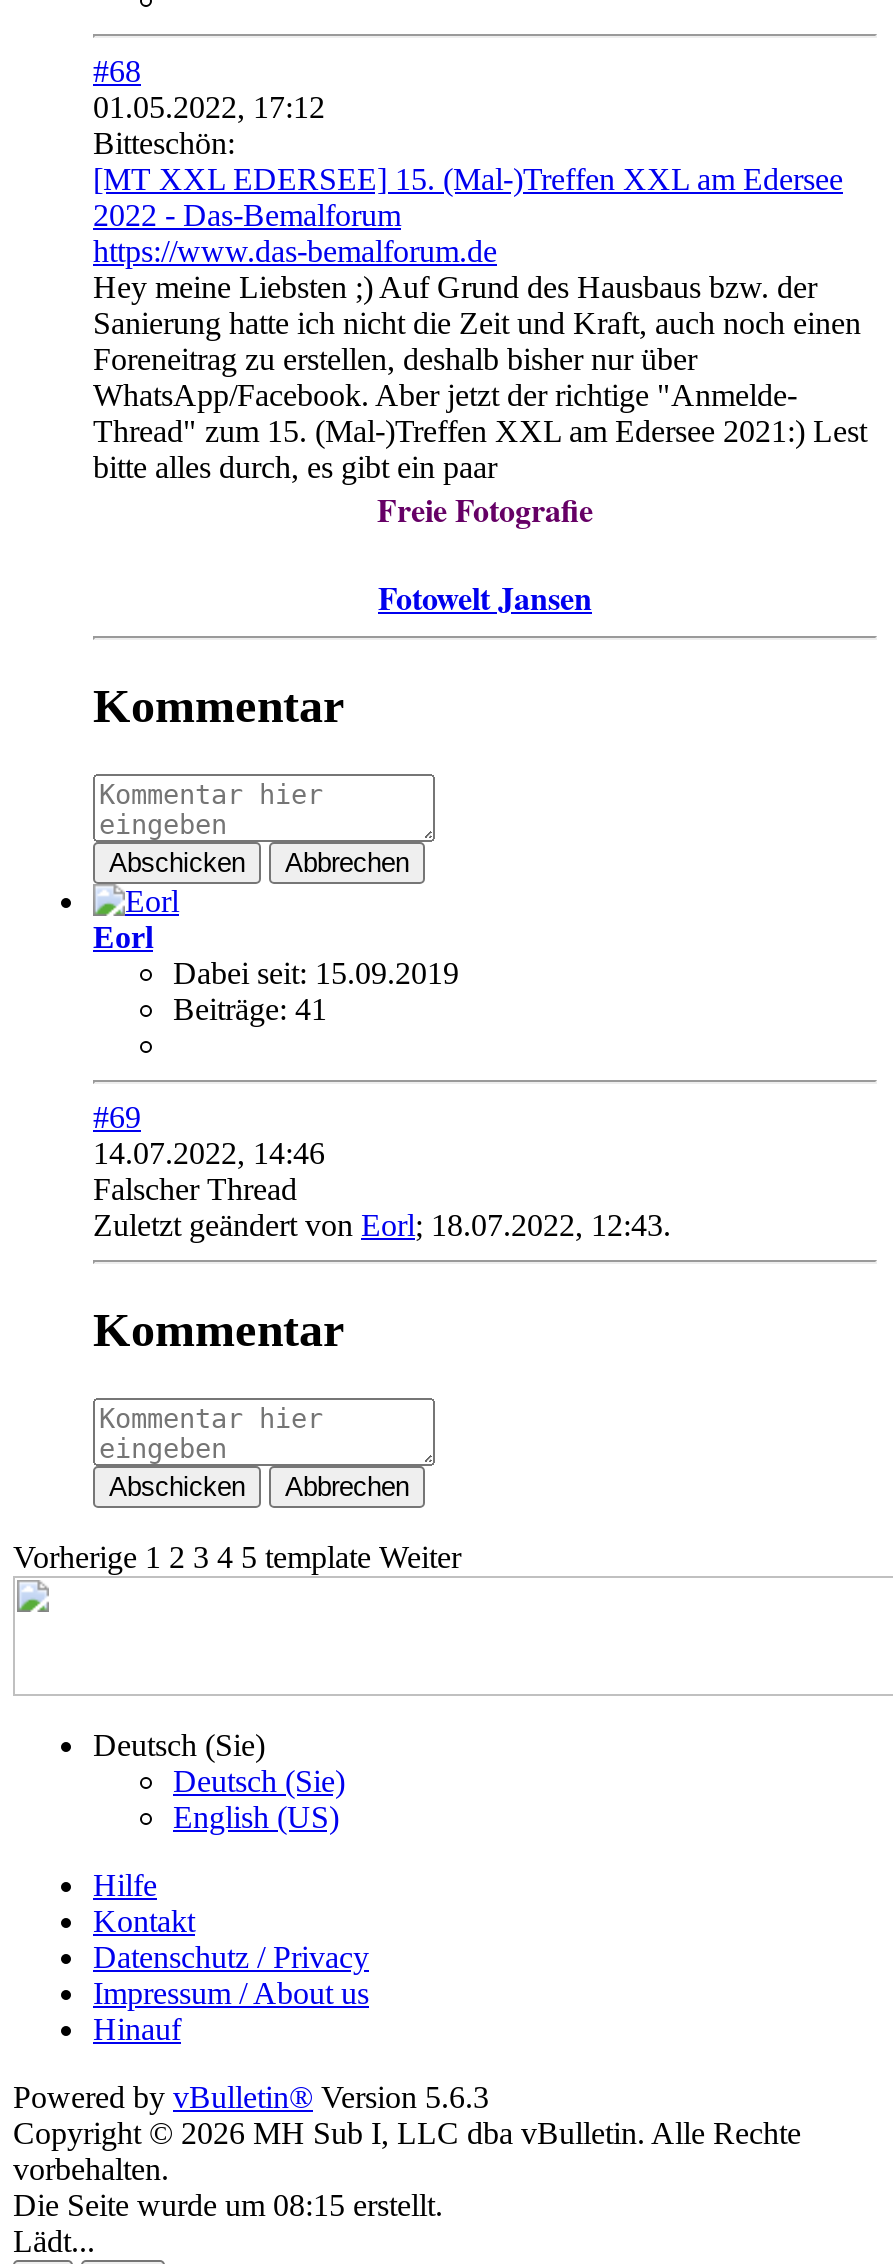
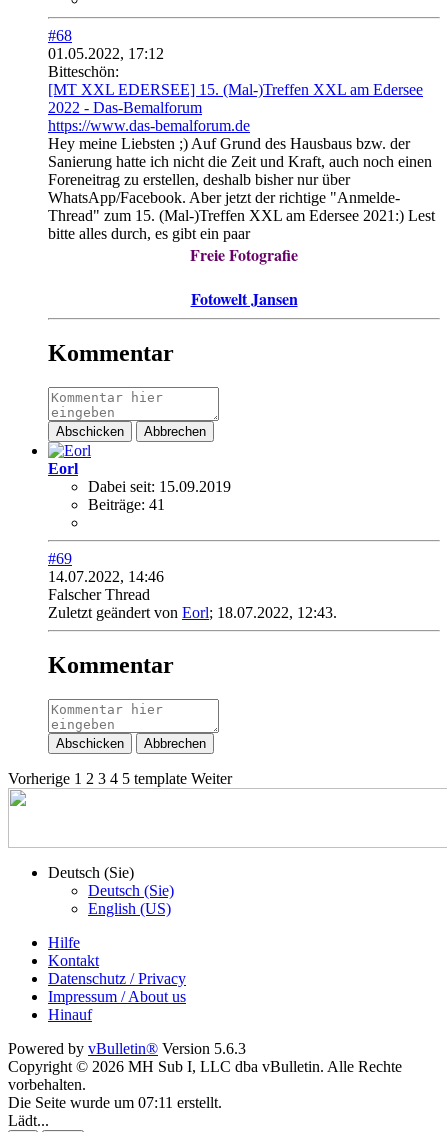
- Die Seite wurde um 08:15 erstellt.
+ Die Seite wurde um 07:11 erstellt.
